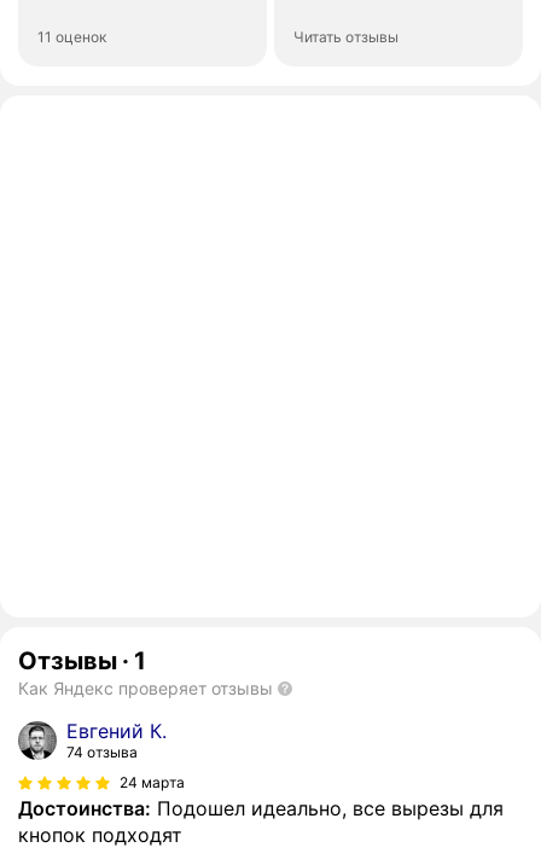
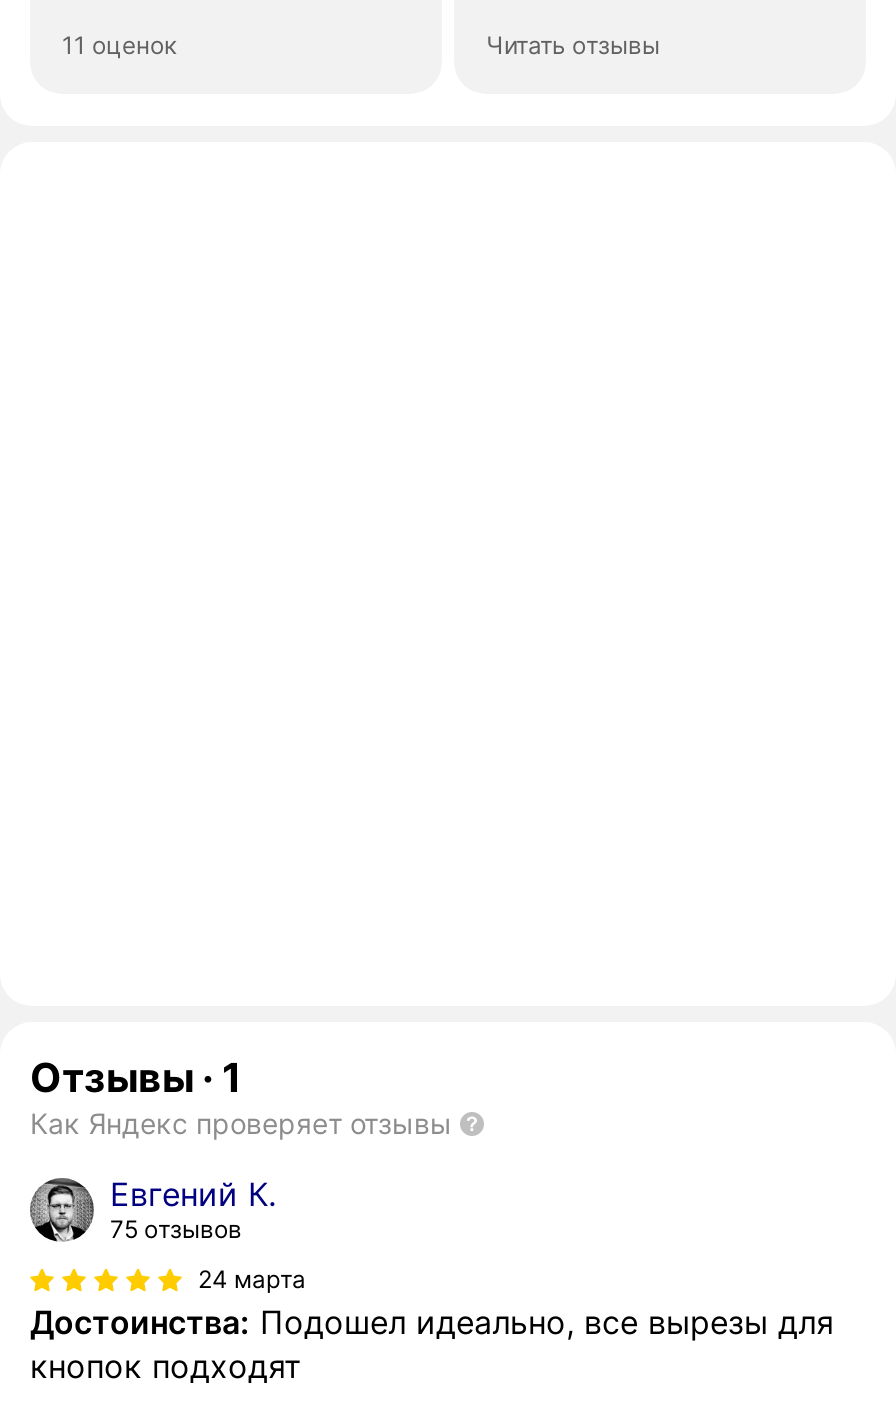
- 74 отзыва
+ 75 отзывов
